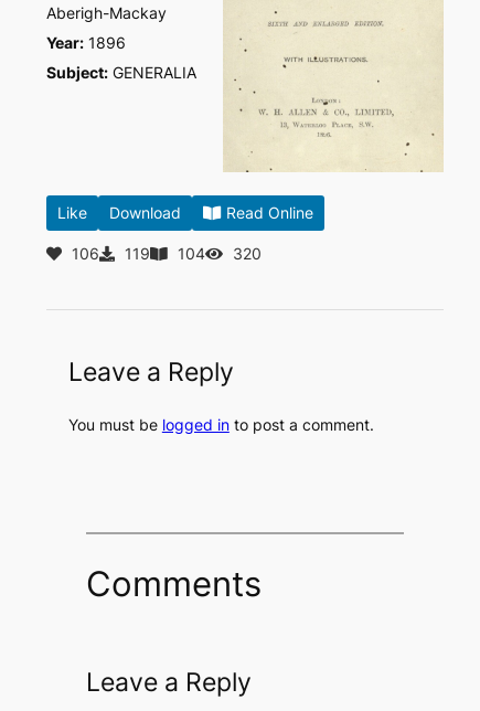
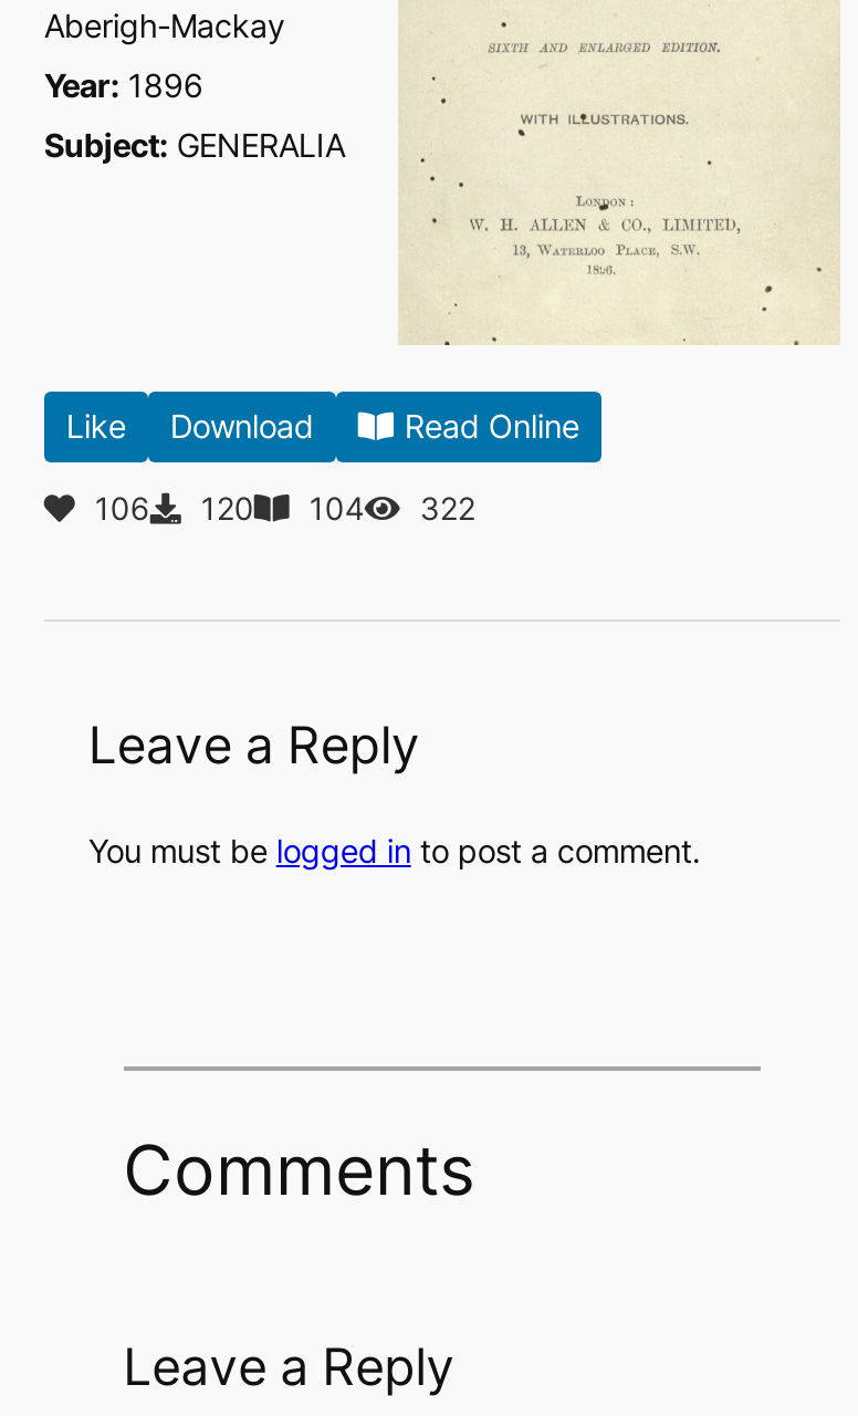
- 119
+ 120

- 320
+ 322
